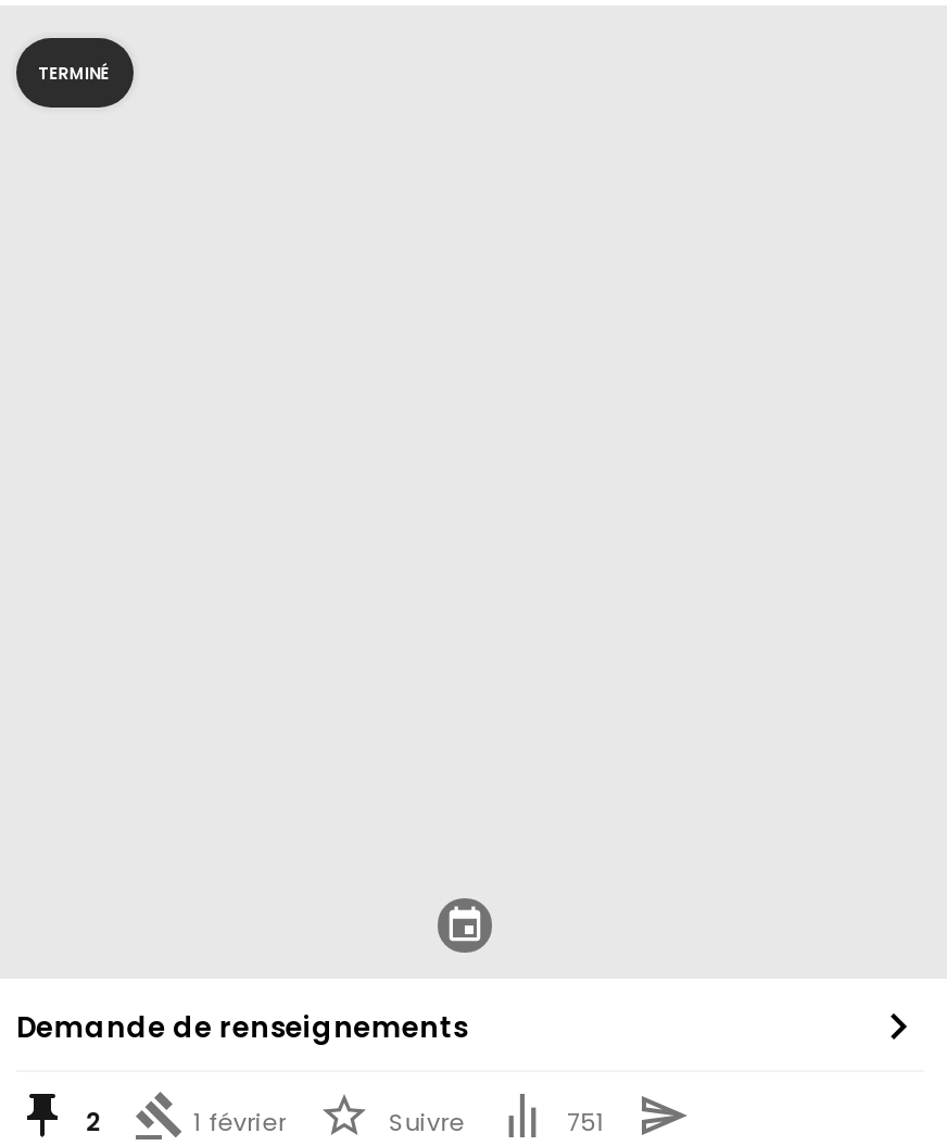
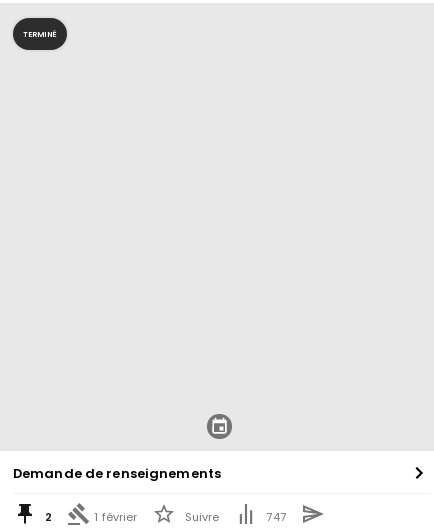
- 751
+ 747
